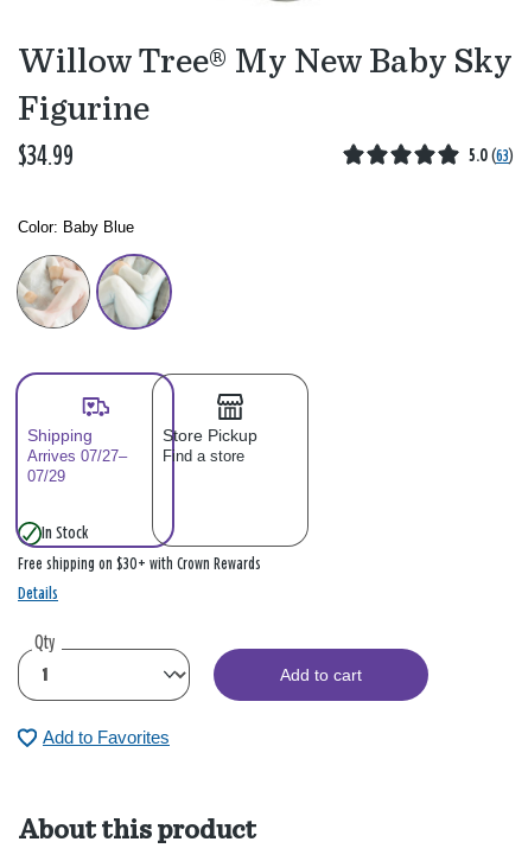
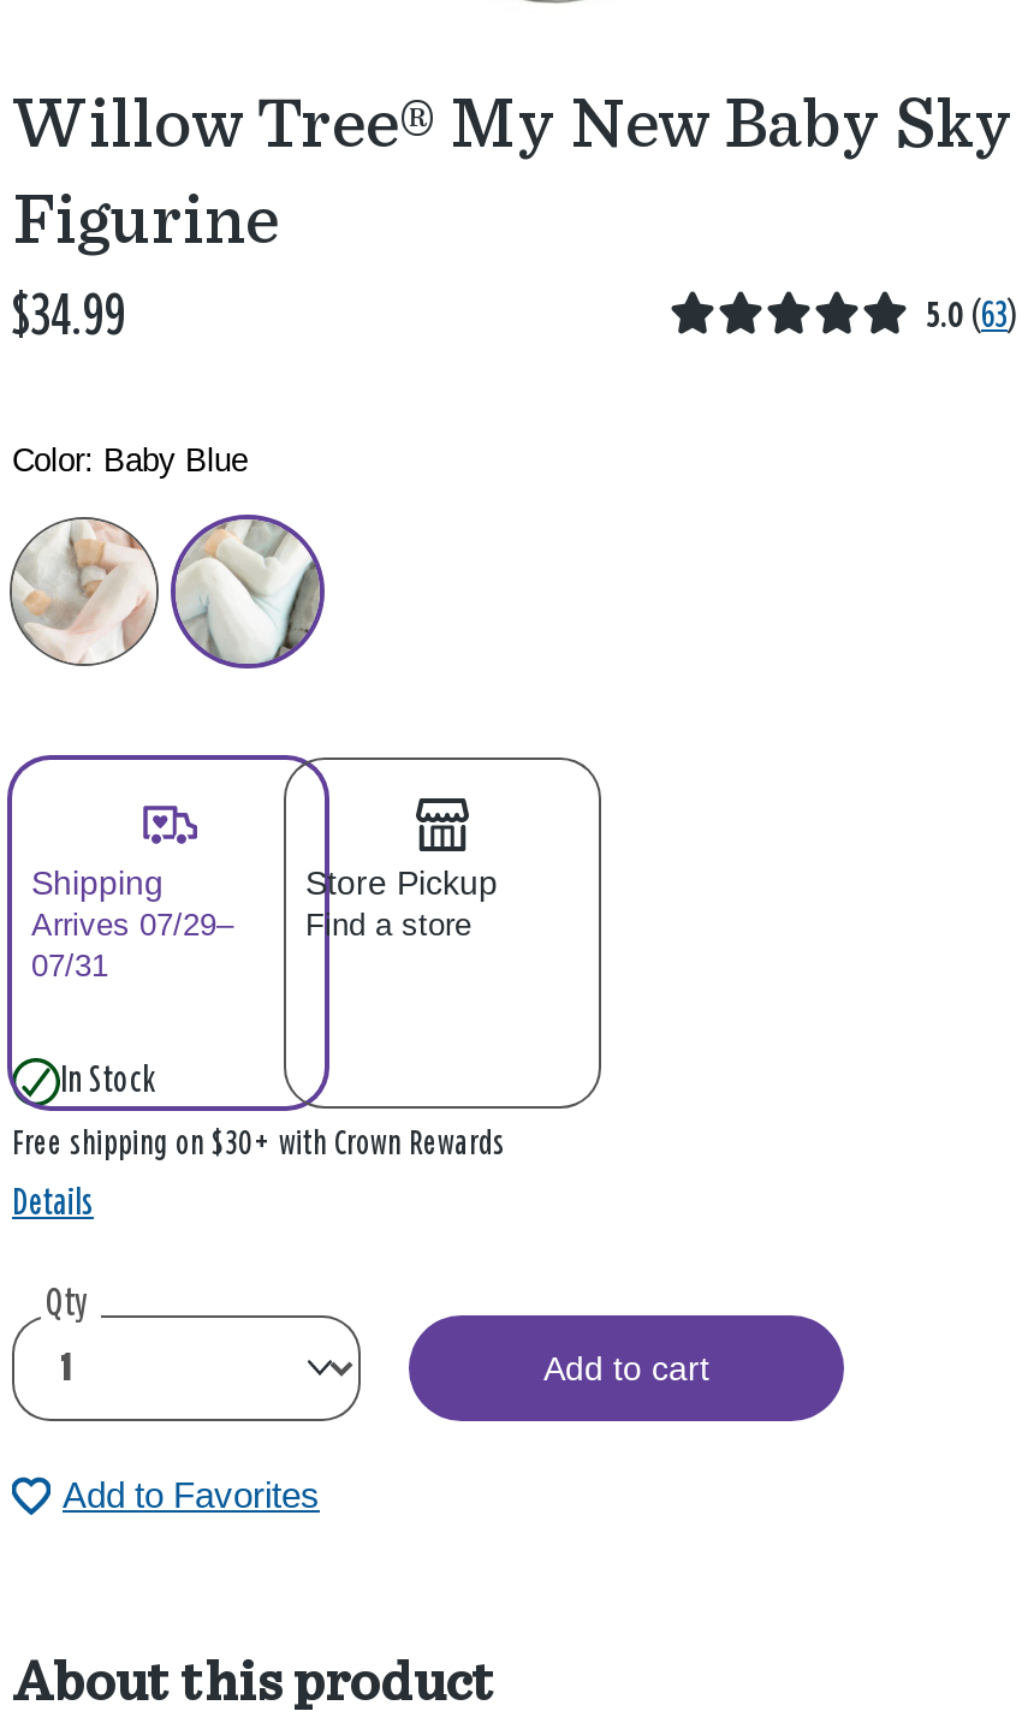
- Arrives 07/27– Find a store
+ Arrives 07/29– Find a store

- 07/29
+ 07/31
